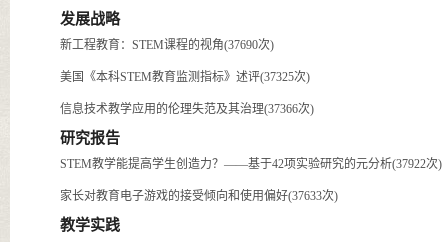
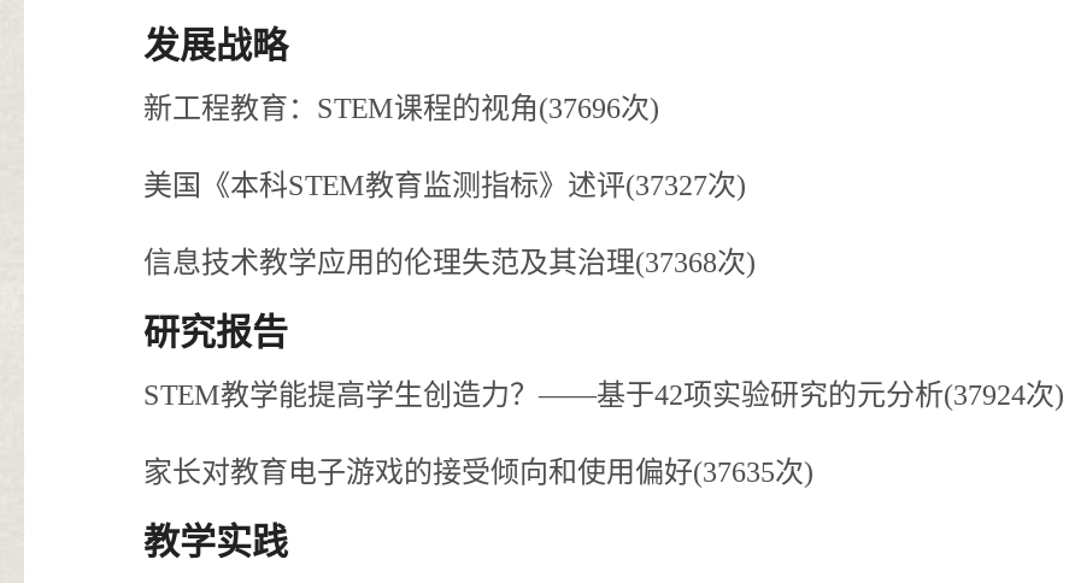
- 新工程教育：STEM课程的视角(37690次)
+ 新工程教育：STEM课程的视角(37696次)

- 美国《本科STEM教育监测指标》述评(37325次)
+ 美国《本科STEM教育监测指标》述评(37327次)

- 信息技术教学应用的伦理失范及其治理(37366次)
+ 信息技术教学应用的伦理失范及其治理(37368次)

- STEM教学能提高学生创造力？——基于42项实验研究的元分析(37922次)
+ STEM教学能提高学生创造力？——基于42项实验研究的元分析(37924次)

- 家长对教育电子游戏的接受倾向和使用偏好(37633次)
+ 家长对教育电子游戏的接受倾向和使用偏好(37635次)
